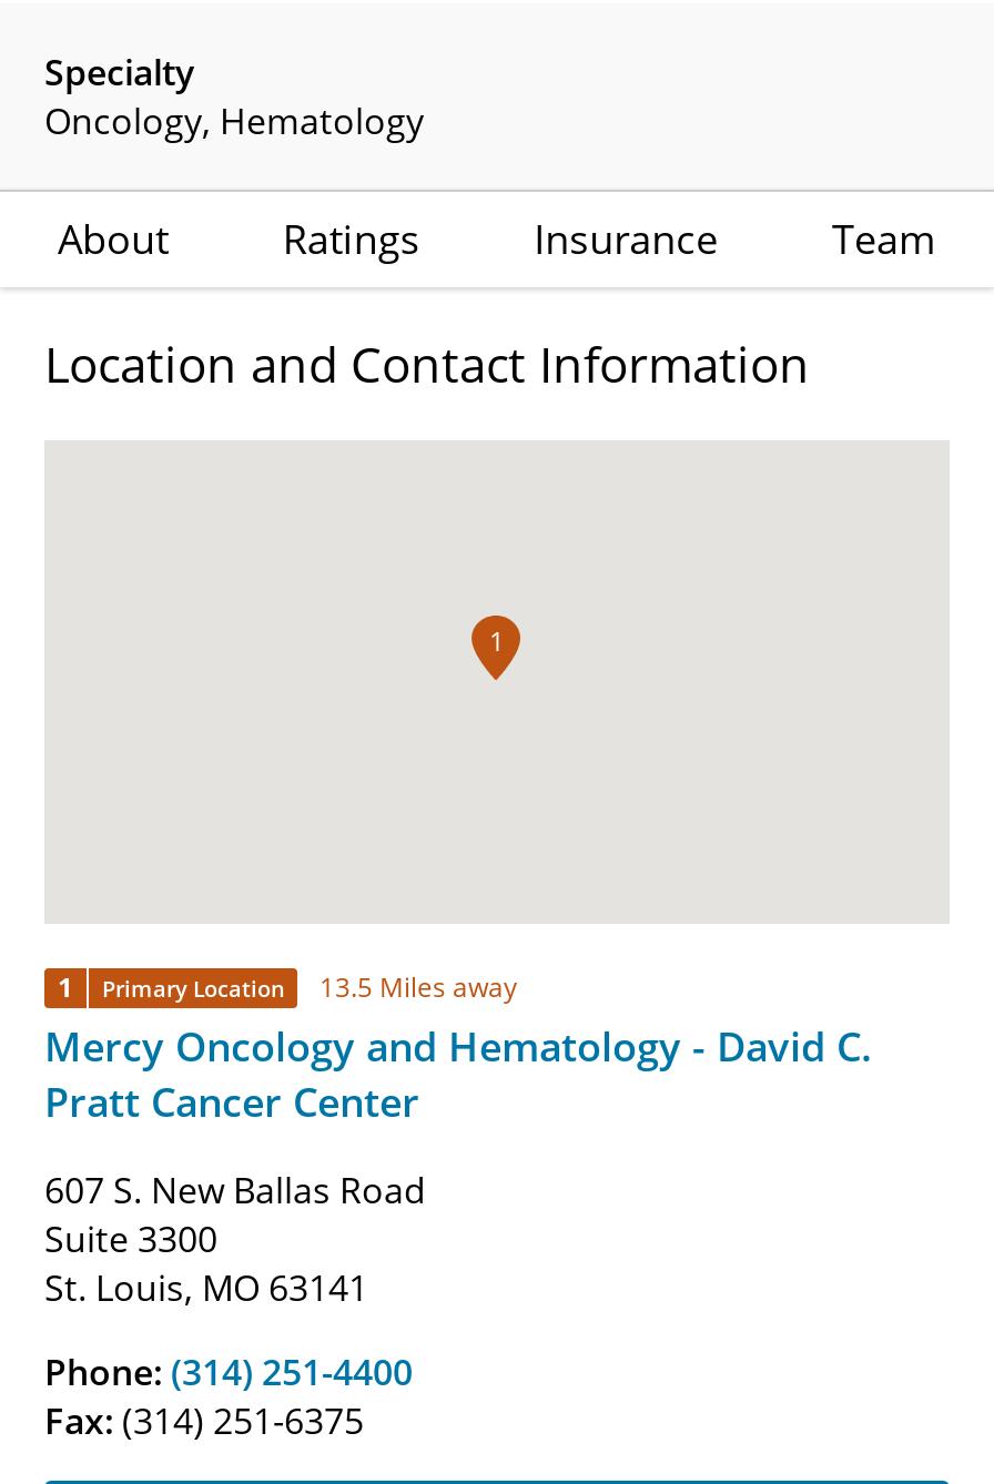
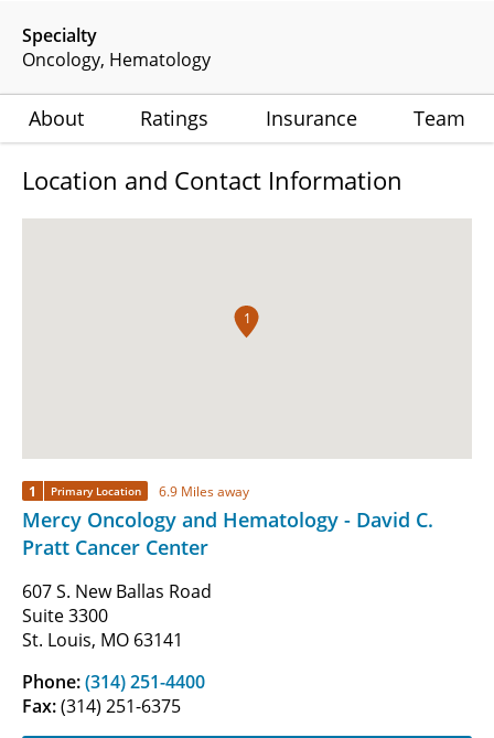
- 1 Primary Location 13.5 Miles away
+ 1 Primary Location 6.9 Miles away
